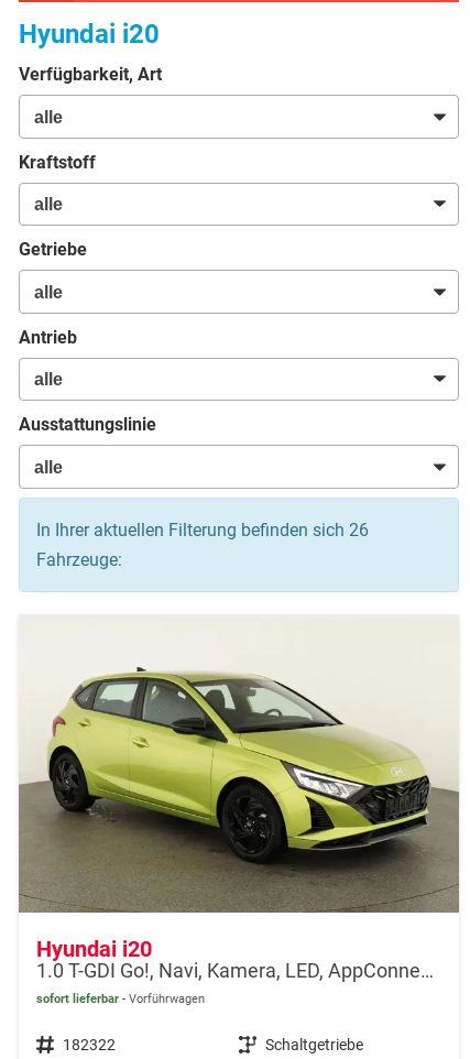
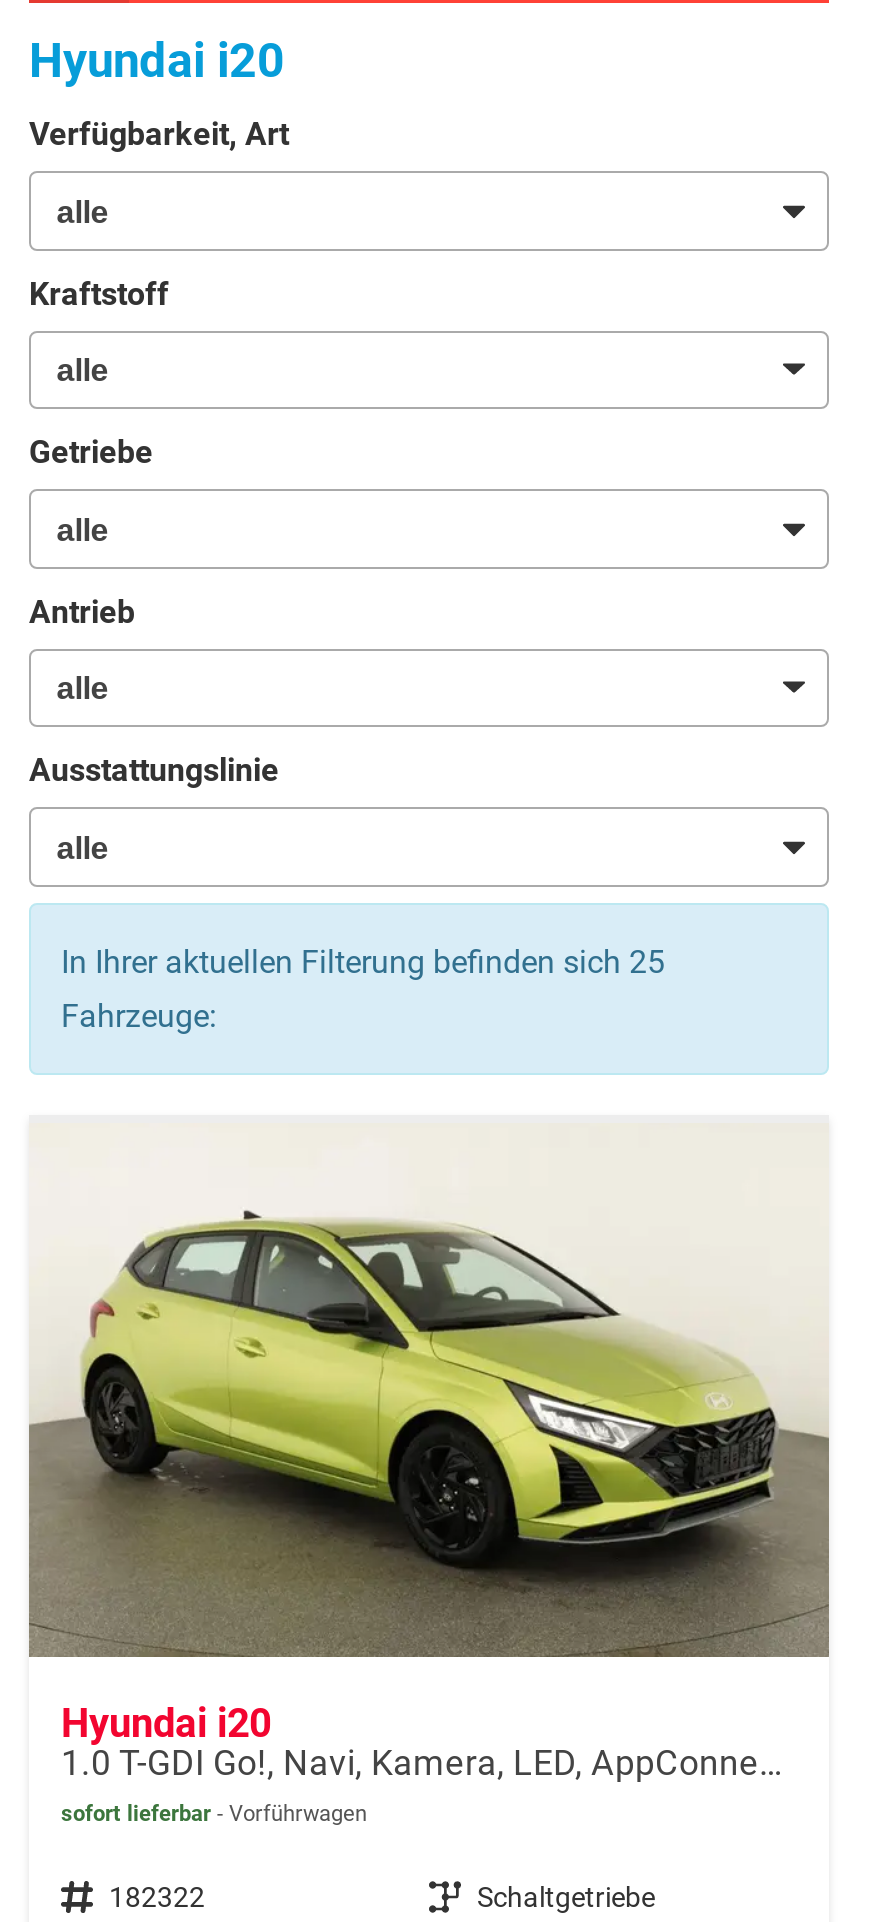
- In Ihrer aktuellen Filterung befinden sich 26
+ In Ihrer aktuellen Filterung befinden sich 25
